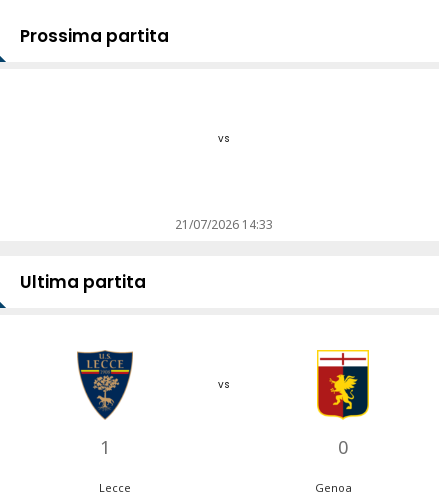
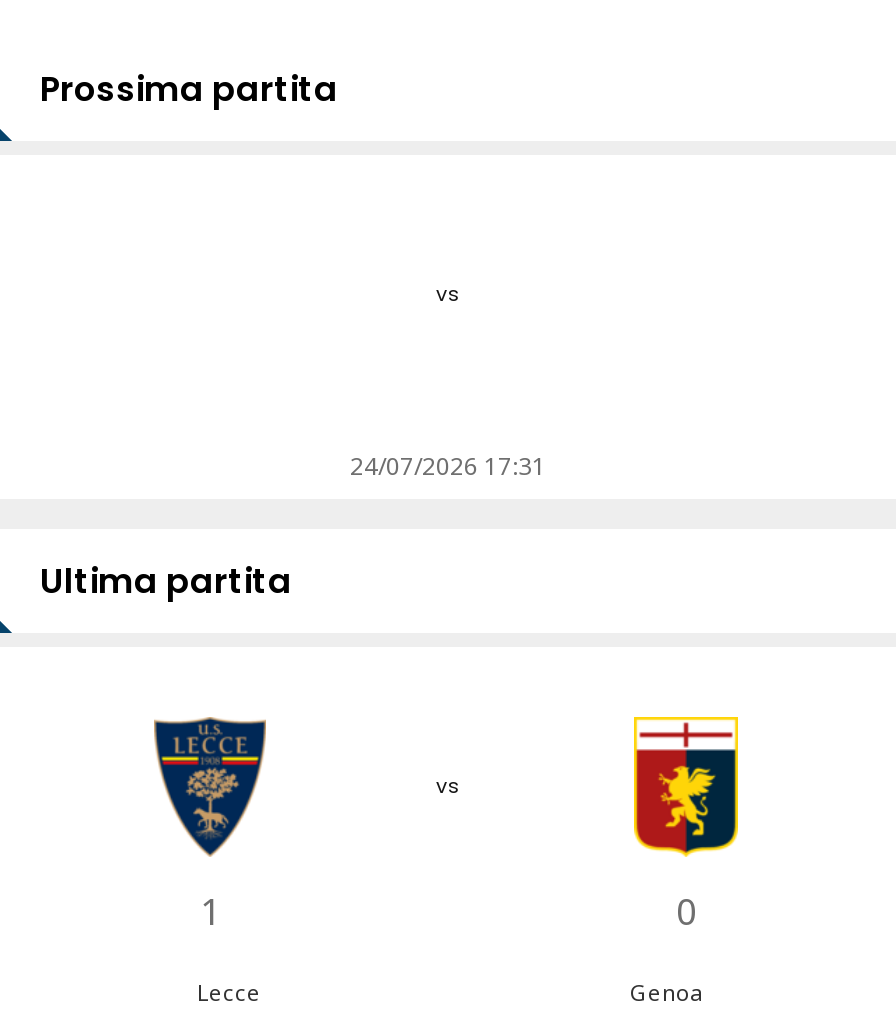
- 21/07/2026 14:33
+ 24/07/2026 17:31
